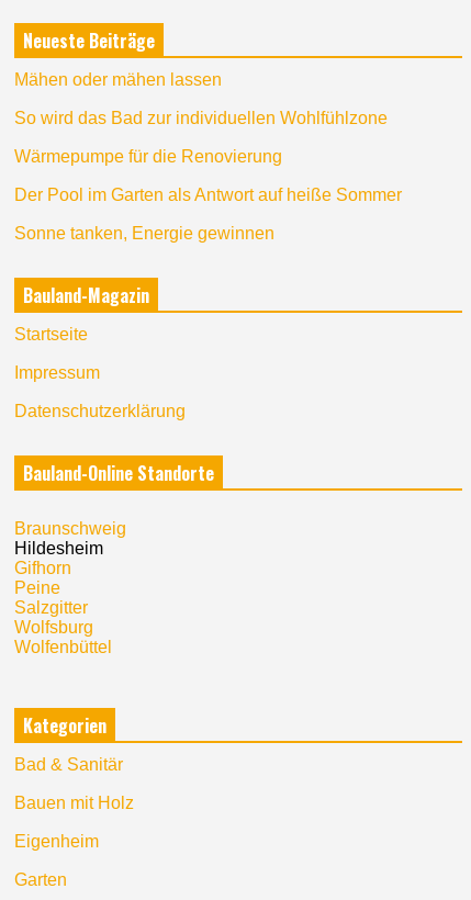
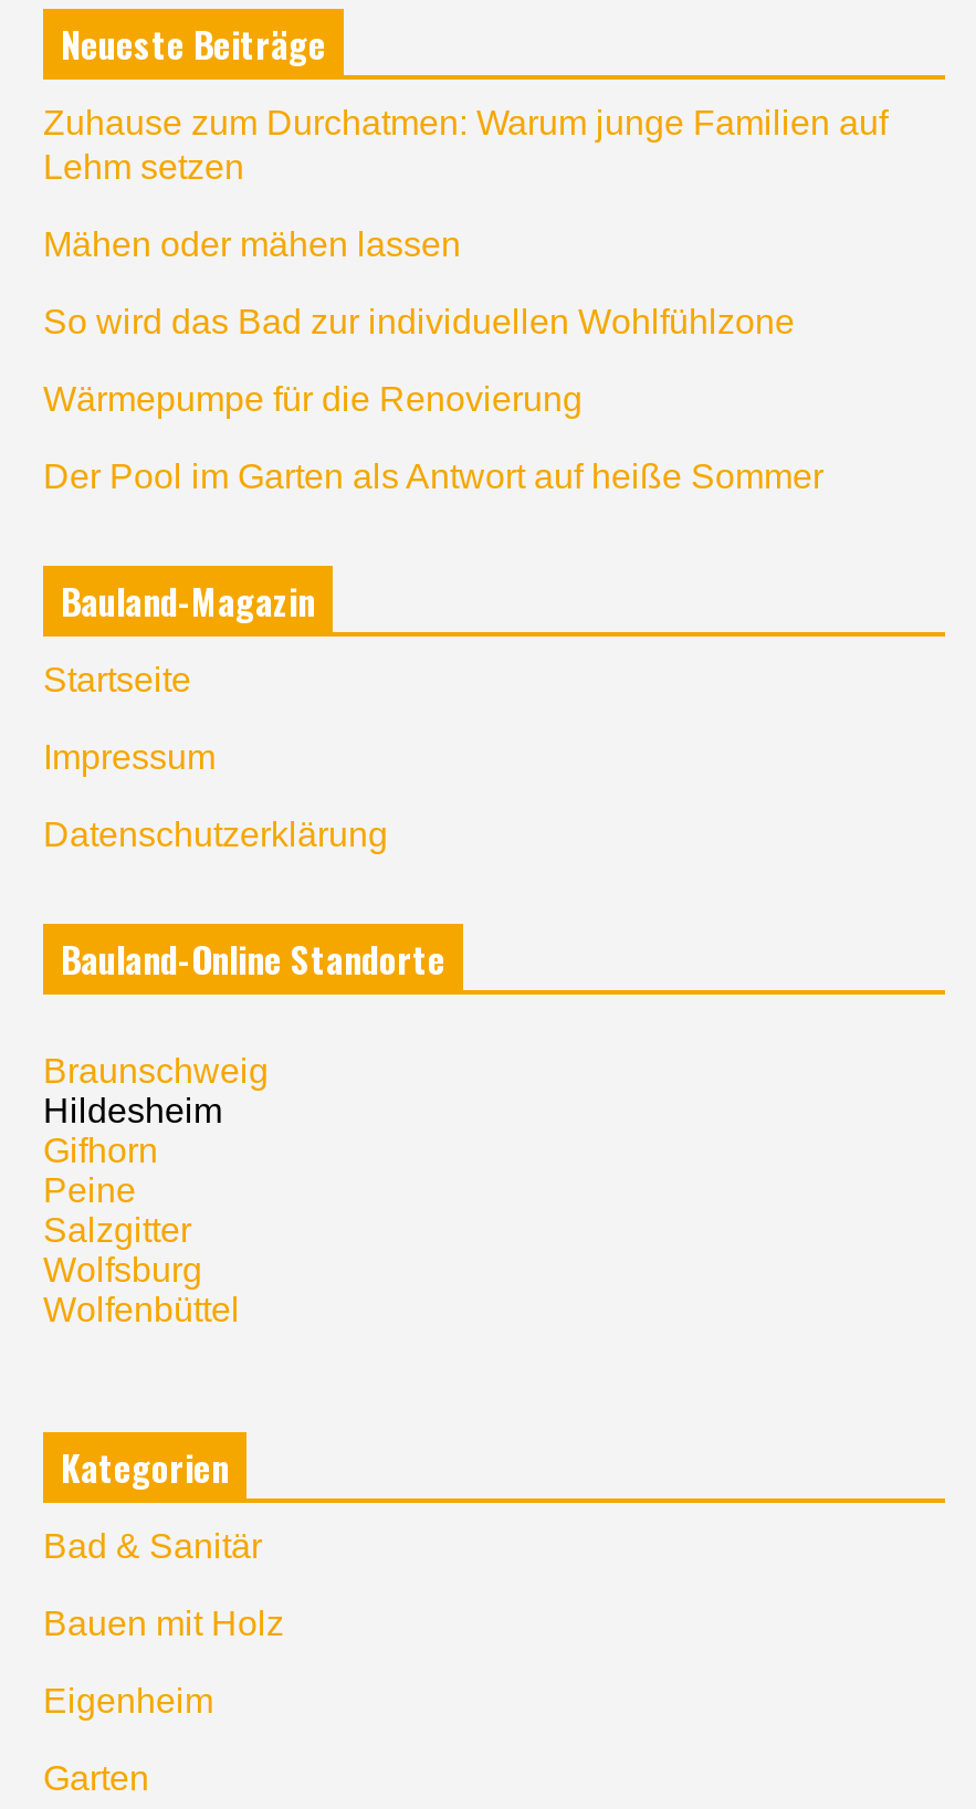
+ Zuhause zum Durchatmen: Warum junge Familien auf
+ Lehm setzen

moved down: Mähen oder mähen lassen | So wird das Bad zur individuellen Wohlfühlzone | Wärmepumpe für die Renovierung | Der Pool im Garten als Antwort auf heiße Sommer

- Sonne tanken, Energie gewinnen
